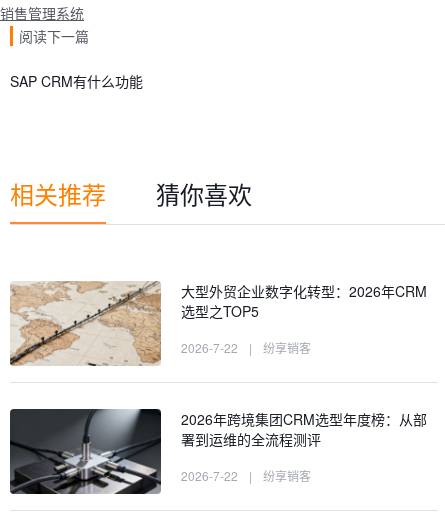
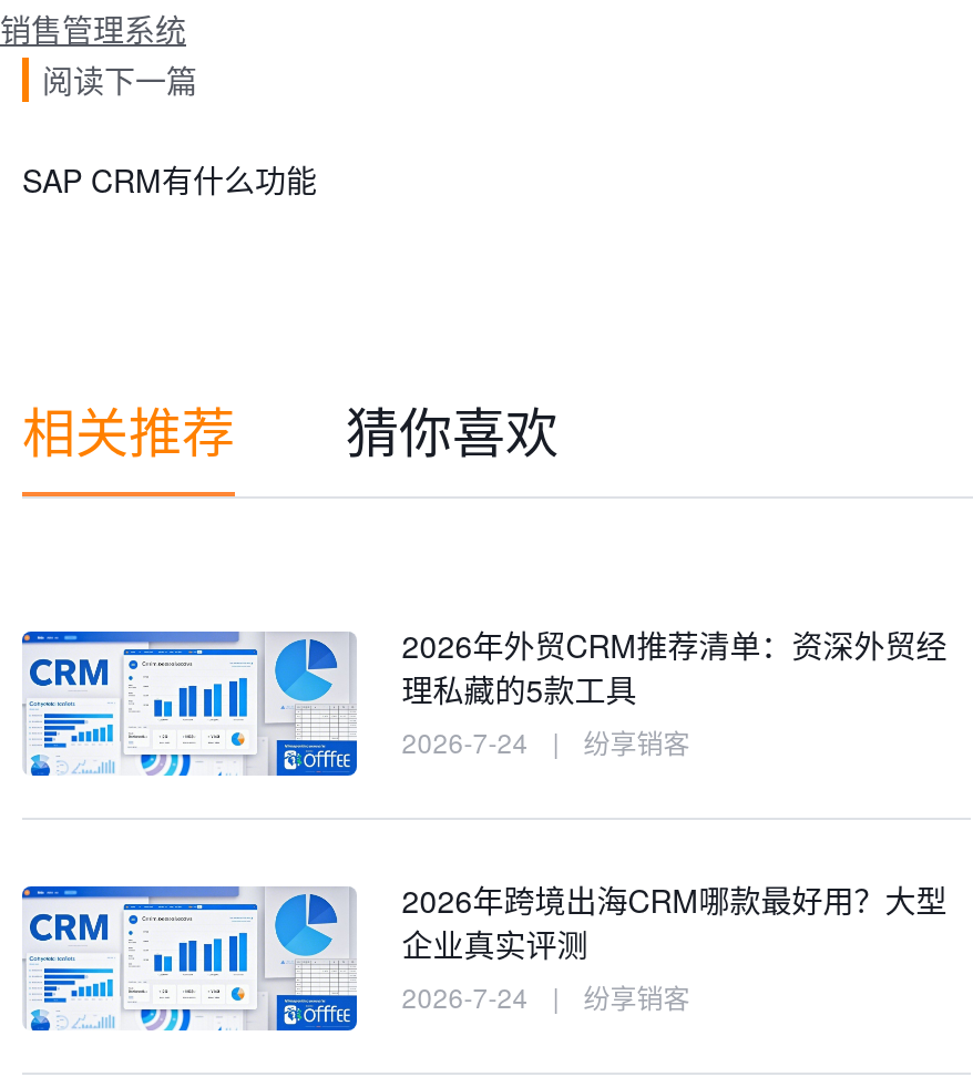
- [image]
- 大型外贸企业数字化转型：2026年CRM
- 选型之TOP5
- 2026-7-22
+ [image]
+ 2026年外贸CRM推荐清单：资深外贸经
+ 理私藏的5款工具
+ 2026-7-24

- [image]
- 2026年跨境集团CRM选型年度榜：从部
- 署到运维的全流程测评
- 2026-7-22
+ [image]
+ 2026年跨境出海CRM哪款最好用？大型
+ 企业真实评测
+ 2026-7-24
